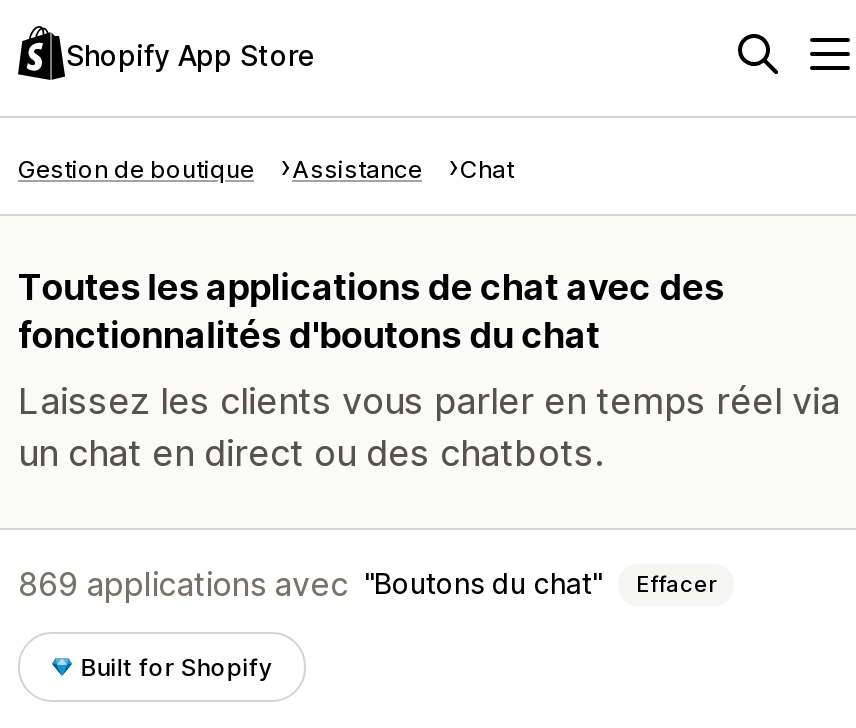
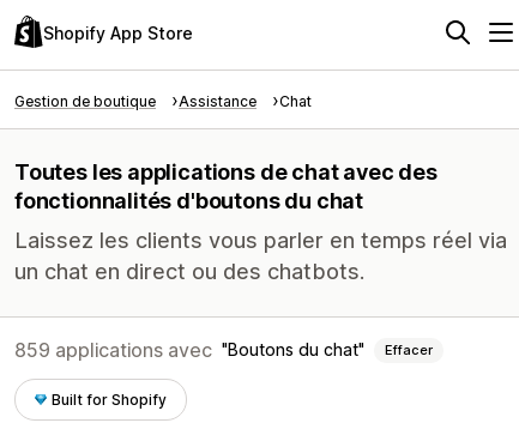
- 869 applications avec
+ 859 applications avec
